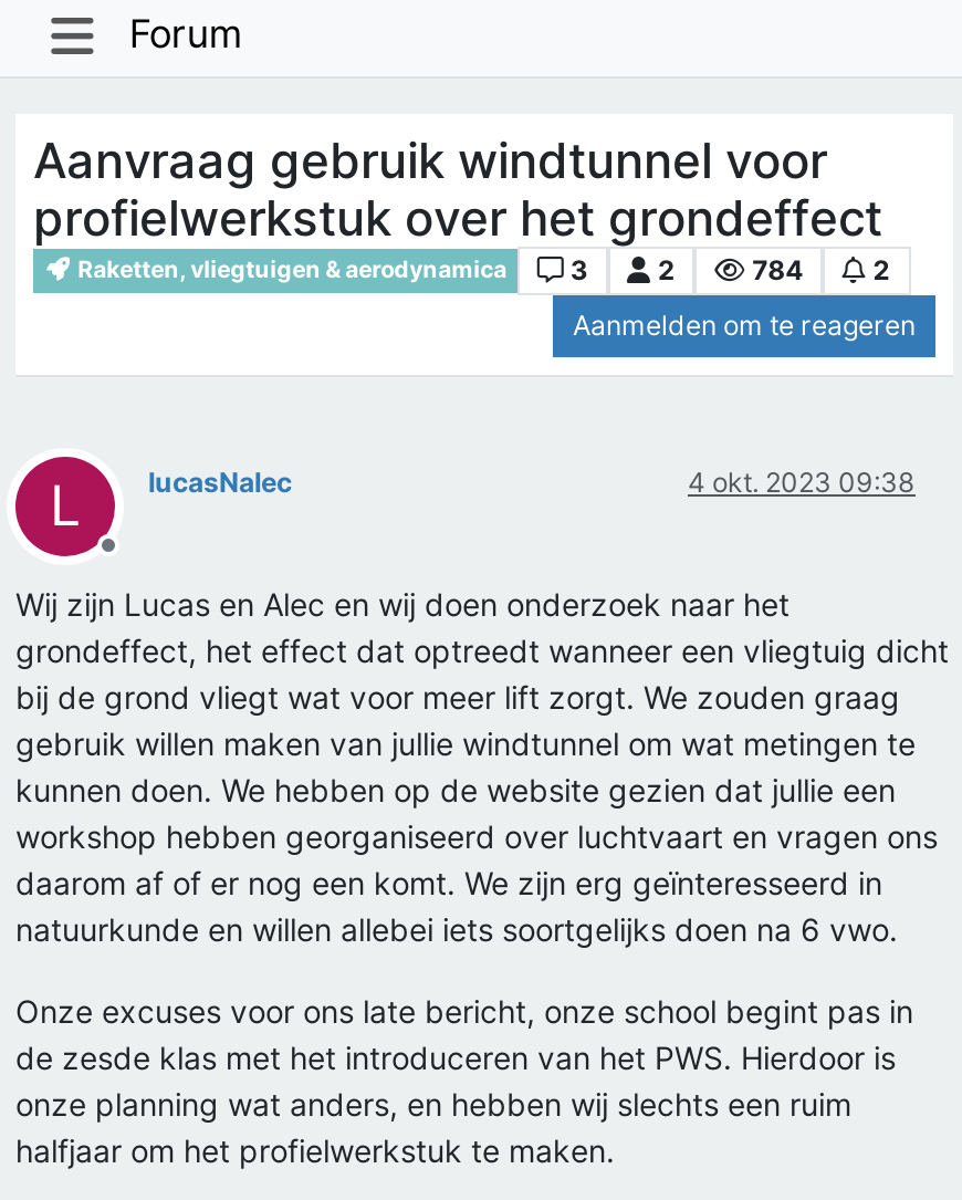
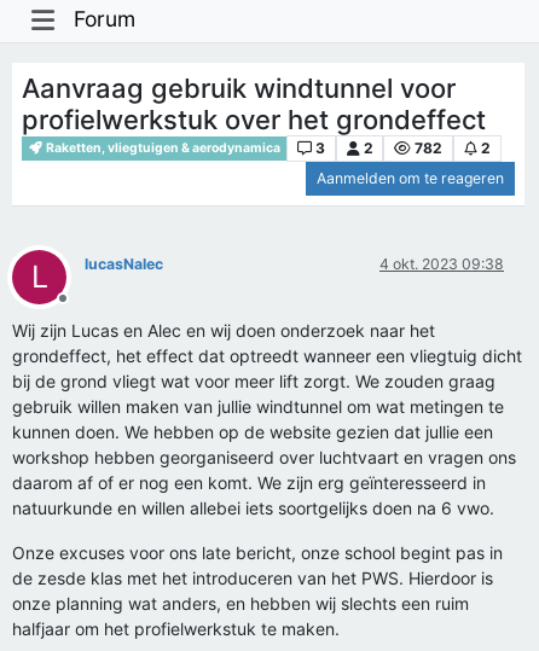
- 784
+ 782
